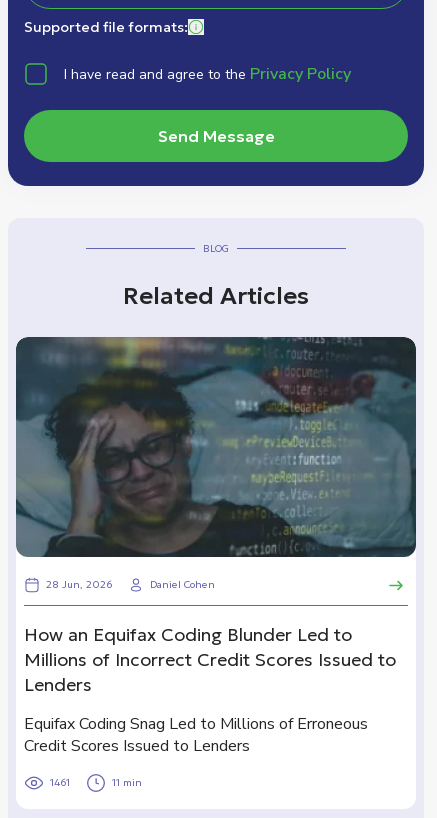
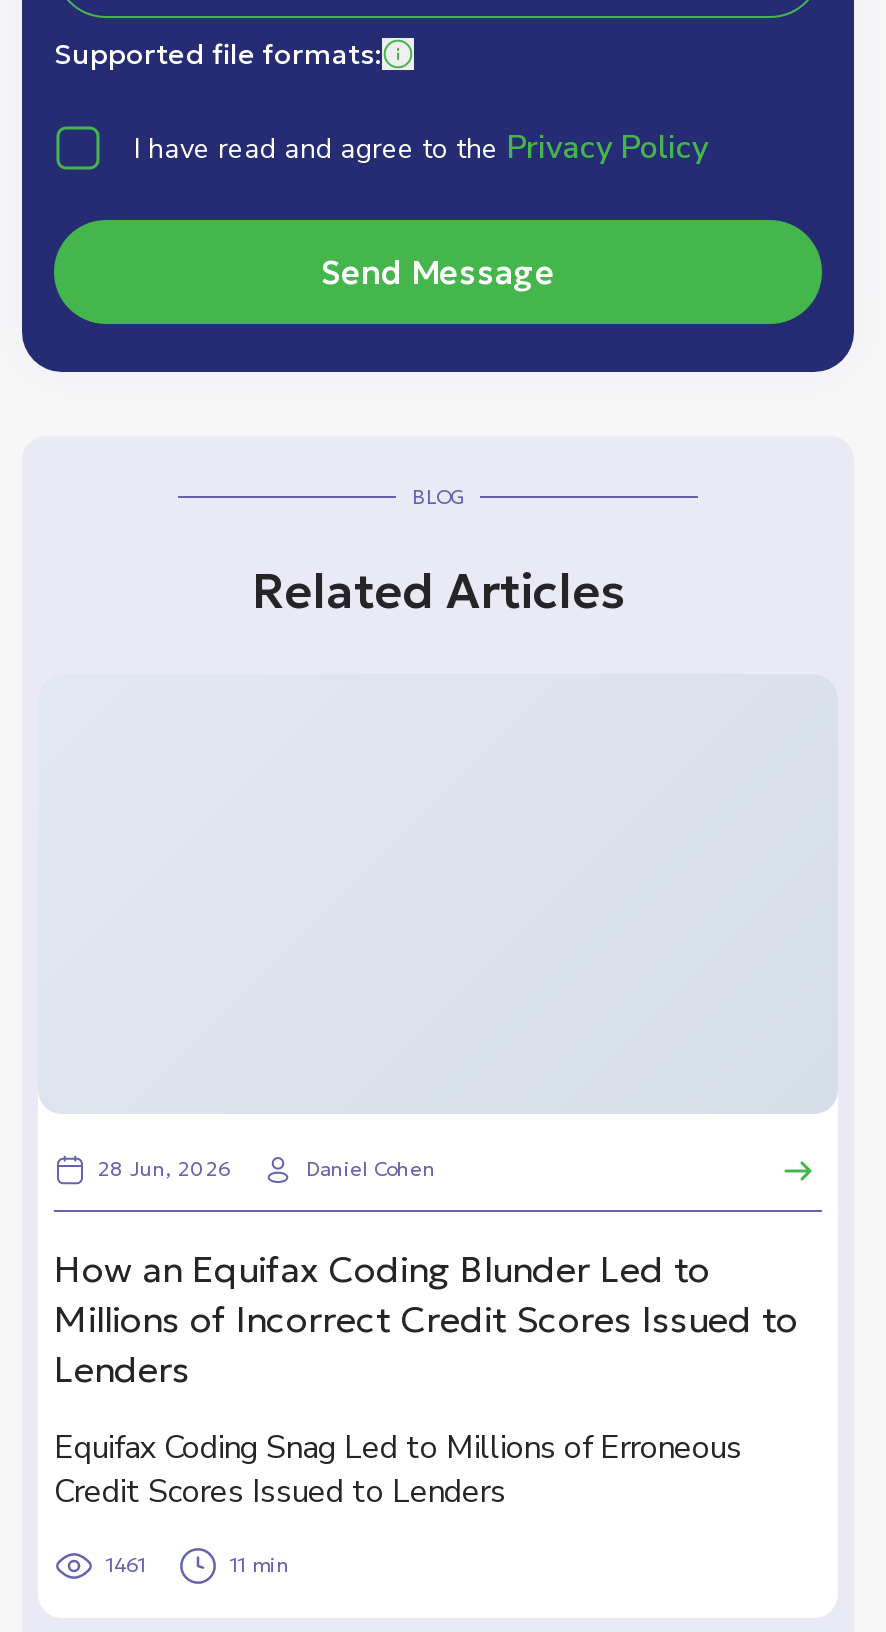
- [image]
